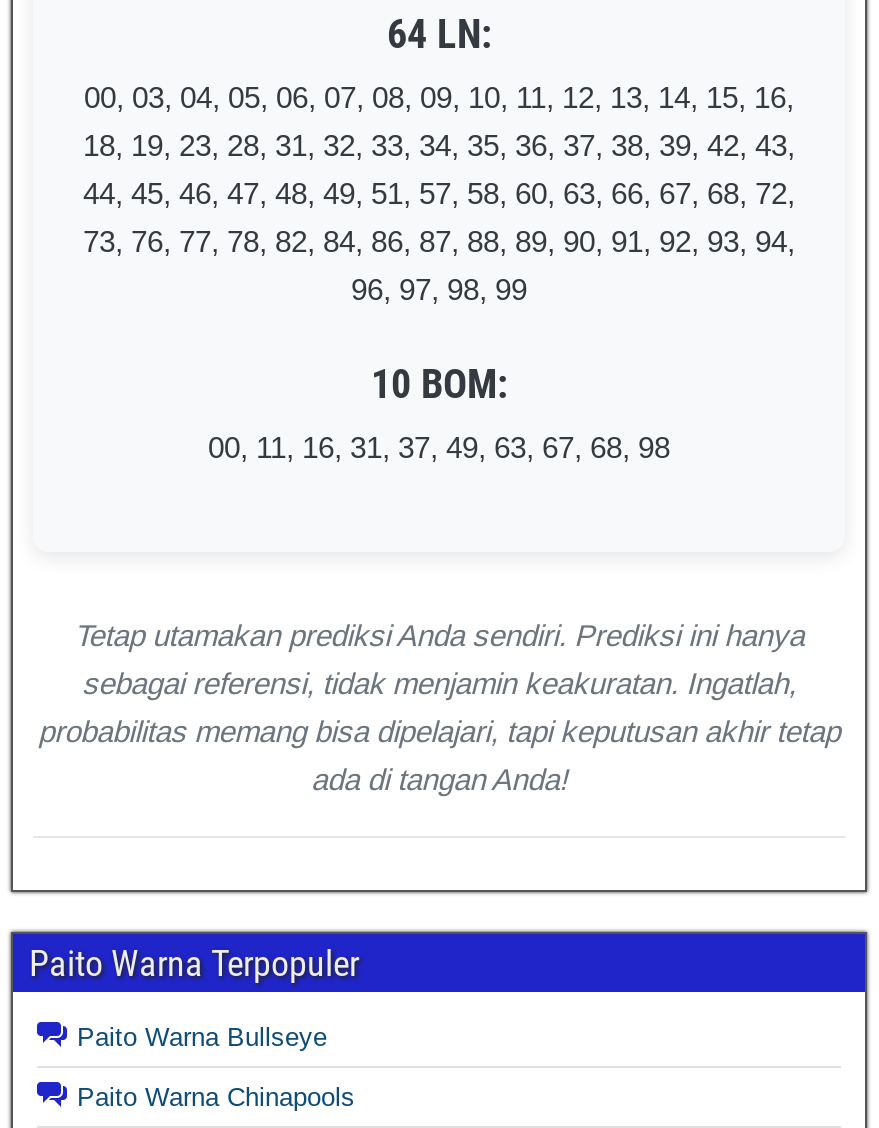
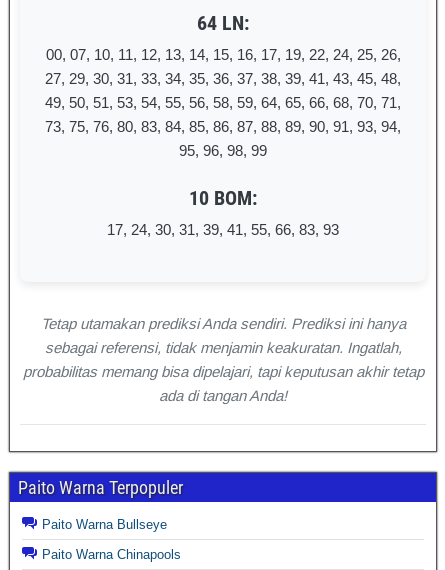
- 00, 03, 04, 05, 06, 07, 08, 09, 10, 11, 12, 13, 14, 15, 16,
+ 00, 07, 10, 11, 12, 13, 14, 15, 16, 17, 19, 22, 24, 25, 26,

- 18, 19, 23, 28, 31, 32, 33, 34, 35, 36, 37, 38, 39, 42, 43,
+ 27, 29, 30, 31, 33, 34, 35, 36, 37, 38, 39, 41, 43, 45, 48,

- 44, 45, 46, 47, 48, 49, 51, 57, 58, 60, 63, 66, 67, 68, 72,
+ 49, 50, 51, 53, 54, 55, 56, 58, 59, 64, 65, 66, 68, 70, 71,

- 73, 76, 77, 78, 82, 84, 86, 87, 88, 89, 90, 91, 92, 93, 94,
+ 73, 75, 76, 80, 83, 84, 85, 86, 87, 88, 89, 90, 91, 93, 94,

- 96, 97, 98, 99
+ 95, 96, 98, 99

- 00, 11, 16, 31, 37, 49, 63, 67, 68, 98
+ 17, 24, 30, 31, 39, 41, 55, 66, 83, 93
